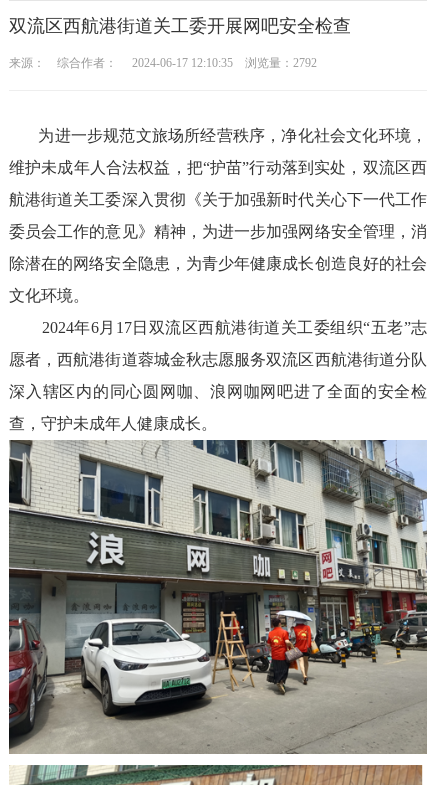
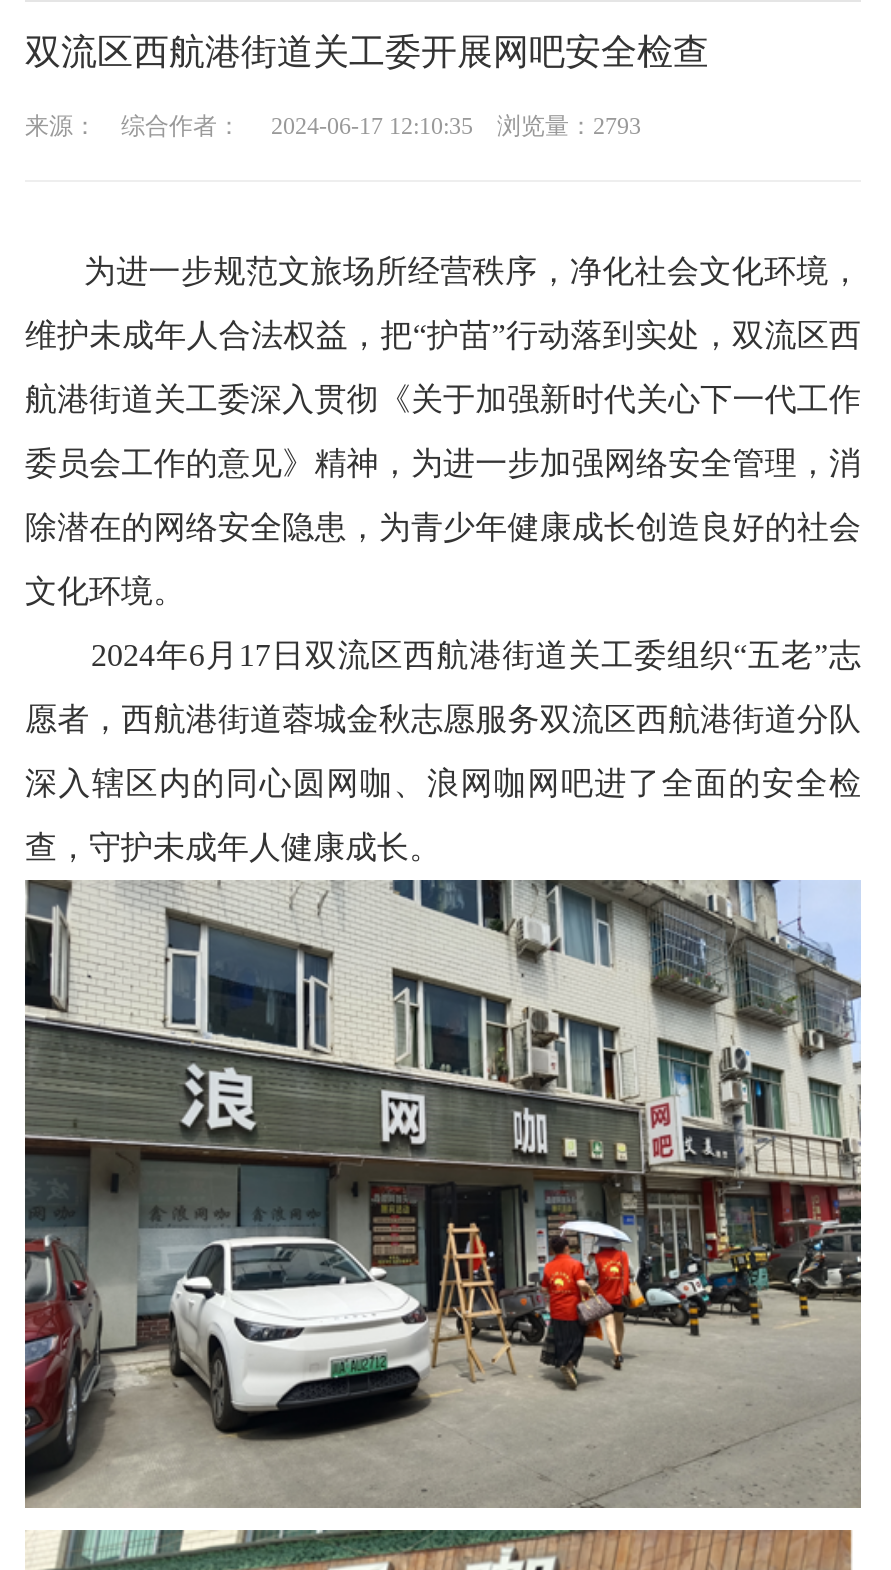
- 来源： 综合作者： 2024-06-17 12:10:35 浏览量：2792
+ 来源： 综合作者： 2024-06-17 12:10:35 浏览量：2793
